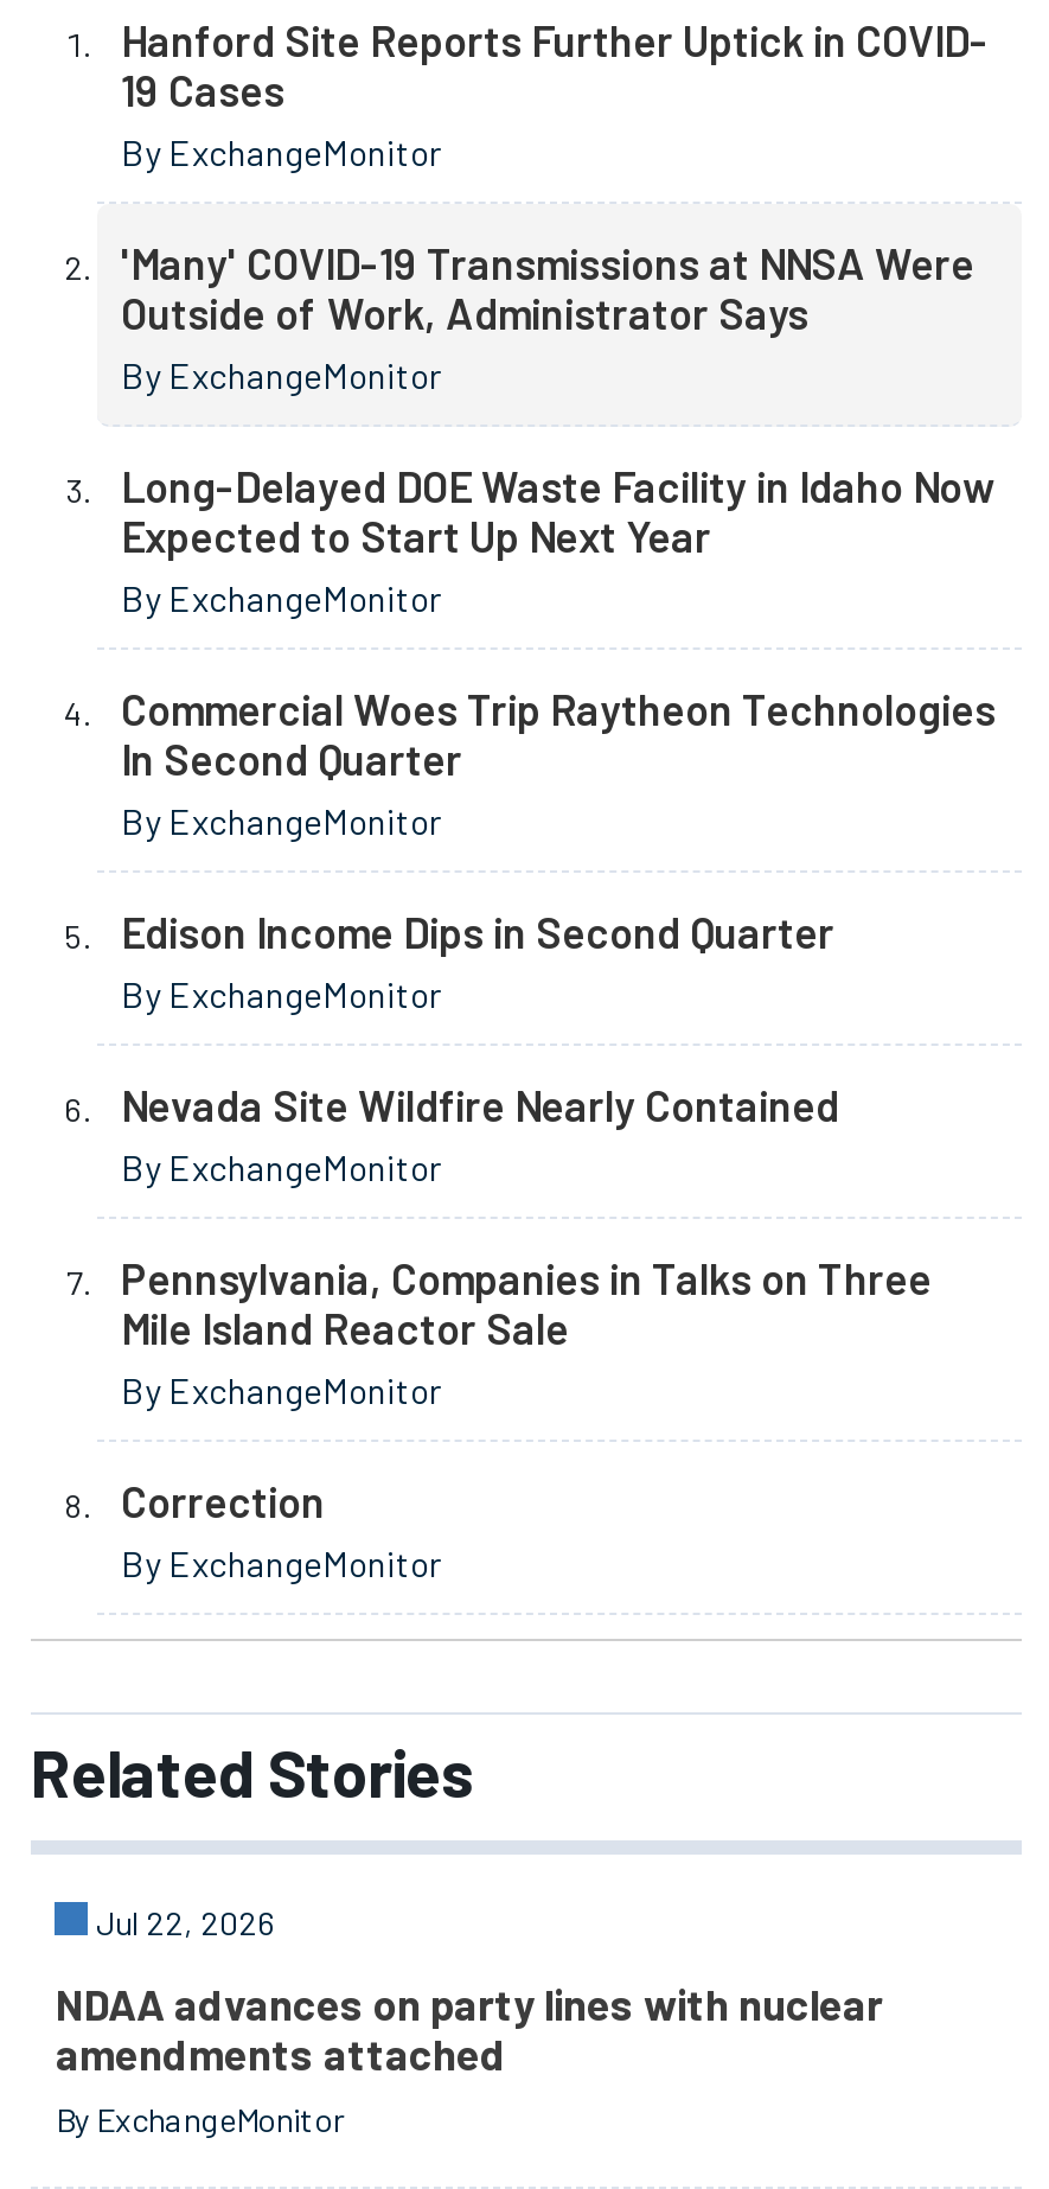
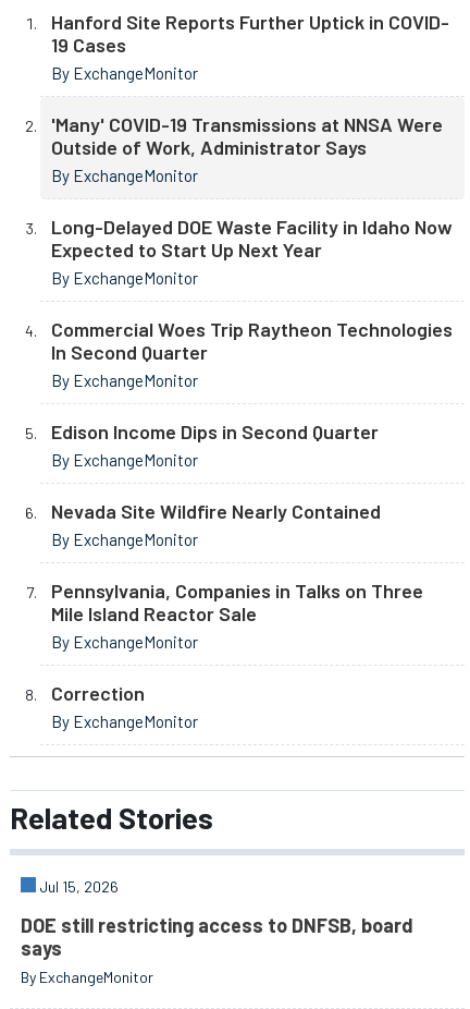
- Jul 22, 2026
+ Jul 15, 2026

- NDAA advances on party lines with nuclear
- amendments attached
+ DOE still restricting access to DNFSB, board
+ says
